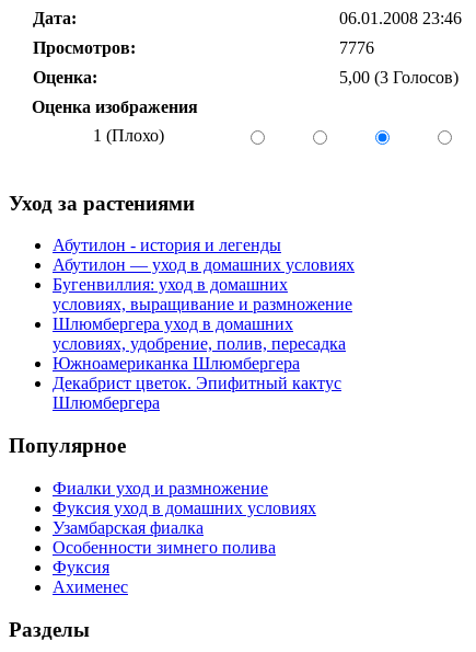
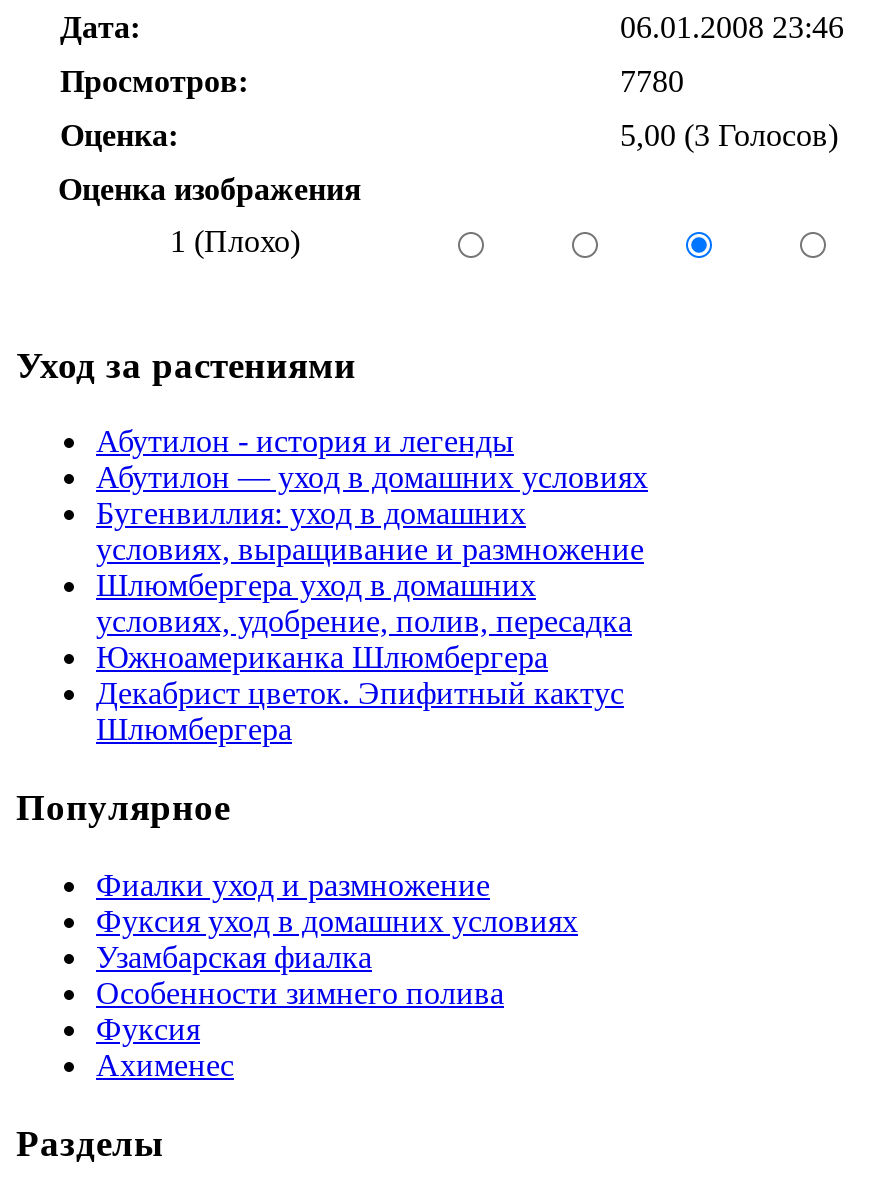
- 7776
+ 7780
